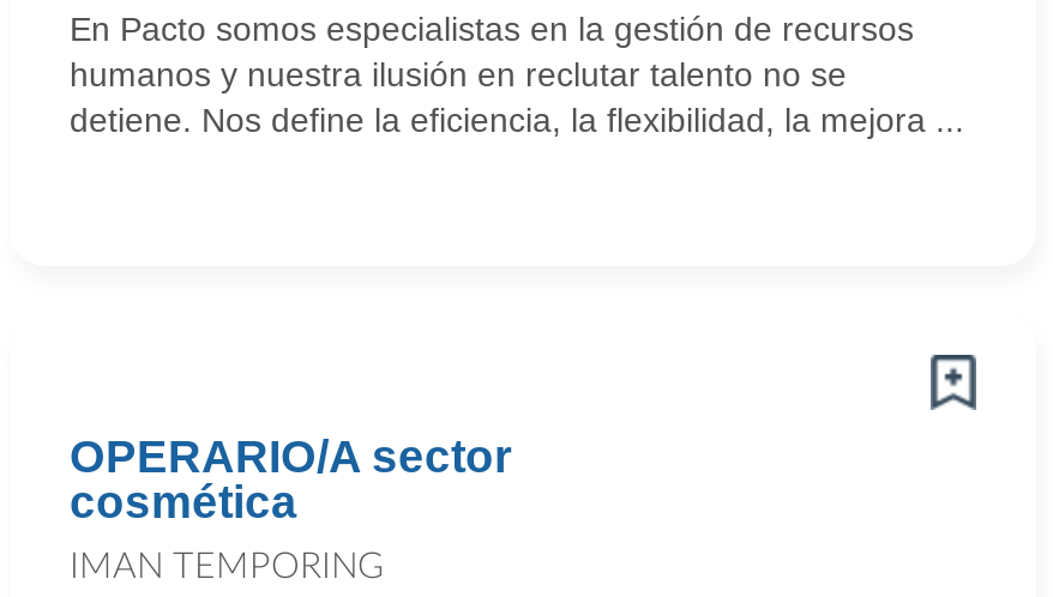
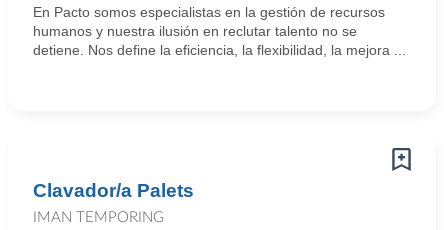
- OPERARIO/A sector
- cosmética
+ Clavador/a Palets
